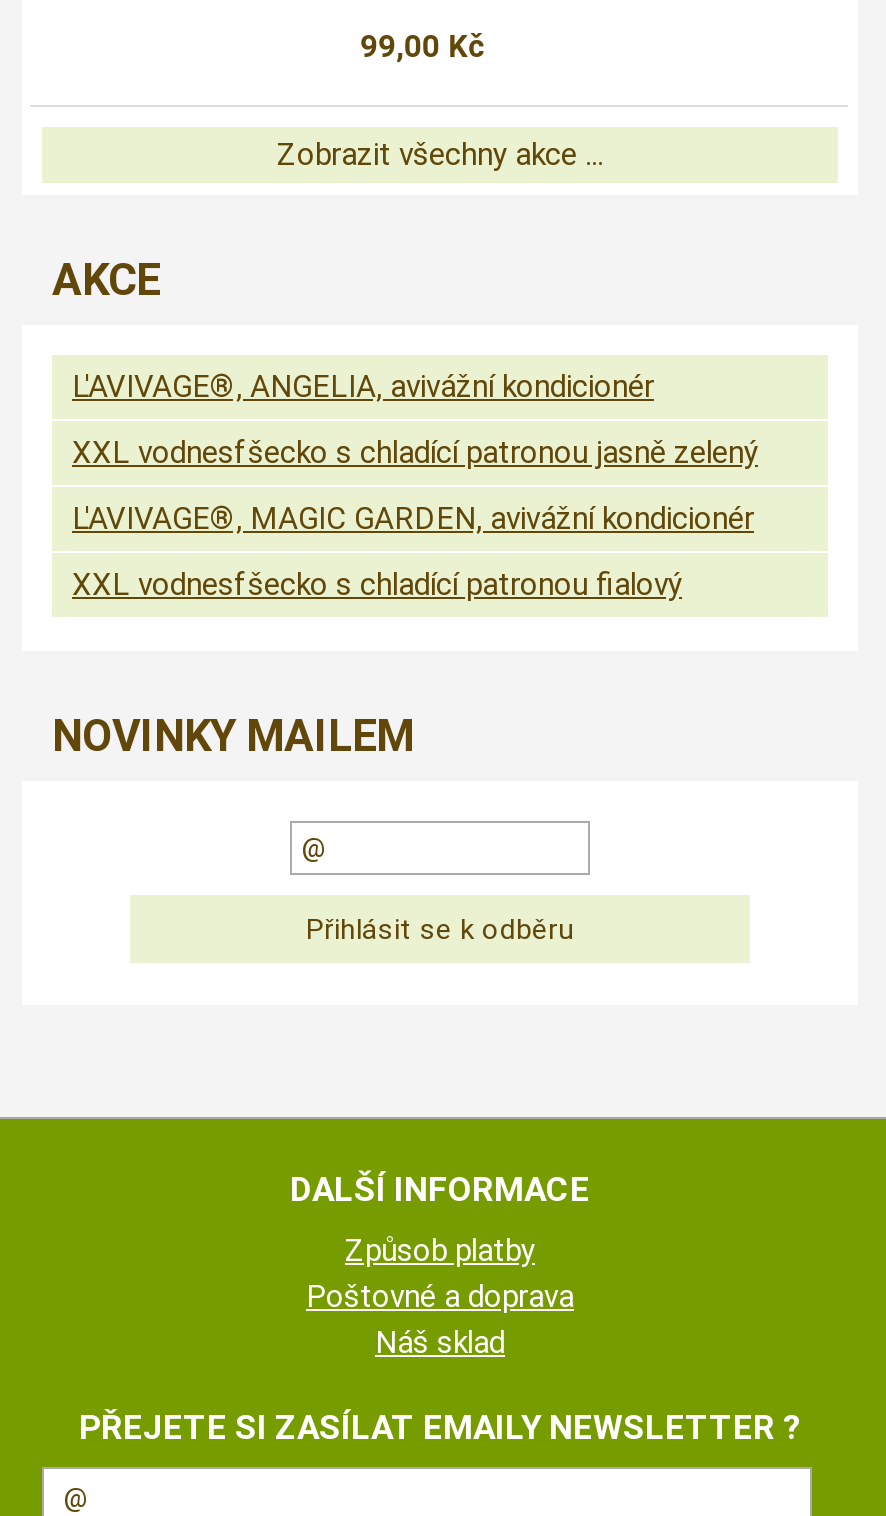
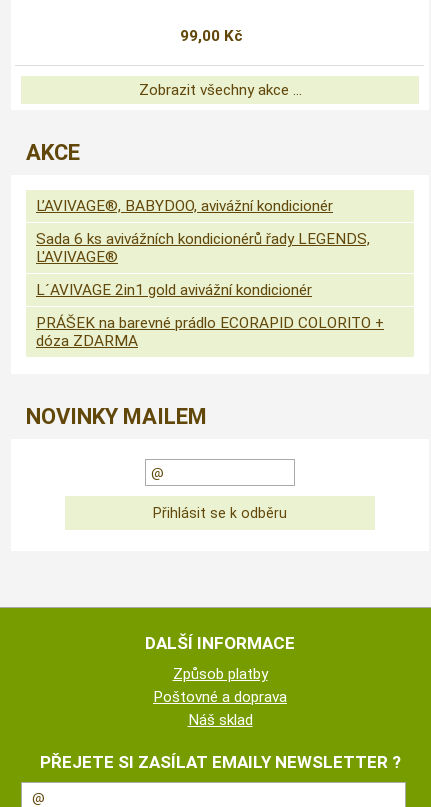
- L'AVIVAGE®, ANGELIA, avivážní kondicionér
+ L’AVIVAGE®, BABYDOO, avivážní kondicionér

- XXL vodnesfšecko s chladící patronou jasně zelený
+ Sada 6 ks avivážních kondicionérů řady LEGENDS,
+ L'AVIVAGE®

- L'AVIVAGE®, MAGIC GARDEN, avivážní kondicionér
+ L´AVIVAGE 2in1 gold avivážní kondicionér

- XXL vodnesfšecko s chladící patronou fialový
+ PRÁŠEK na barevné prádlo ECORAPID COLORITO +
+ dóza ZDARMA
